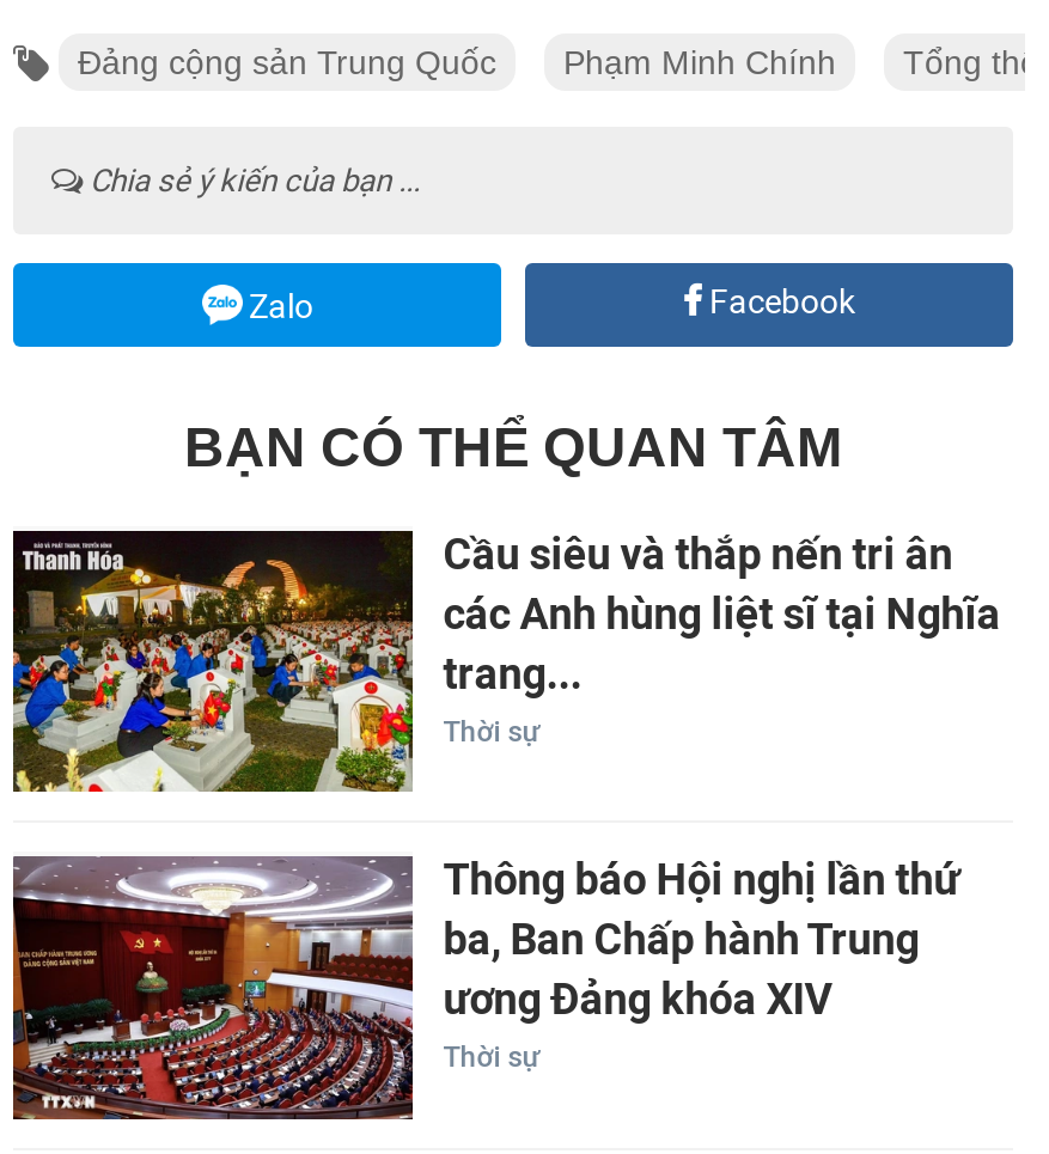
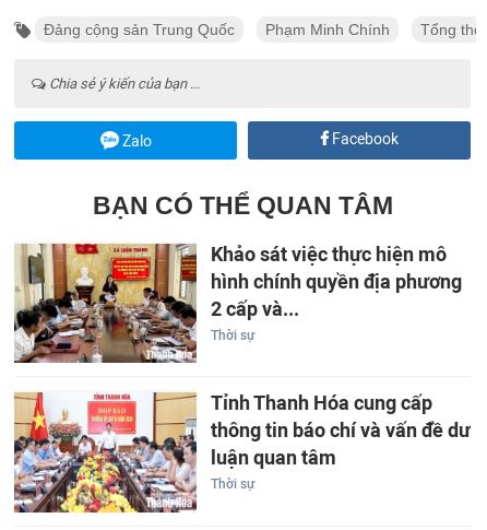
- [image]
- Cầu siêu và thắp nến tri ân
- các Anh hùng liệt sĩ tại Nghĩa
- trang...
+ [image]
+ Khảo sát việc thực hiện mô
+ hình chính quyền địa phương
+ 2 cấp và...

- [image]
- Thông báo Hội nghị lần thứ
- ba, Ban Chấp hành Trung
- ương Đảng khóa XIV
+ [image]
+ Tỉnh Thanh Hóa cung cấp
+ thông tin báo chí và vấn đề dư
+ luận quan tâm
